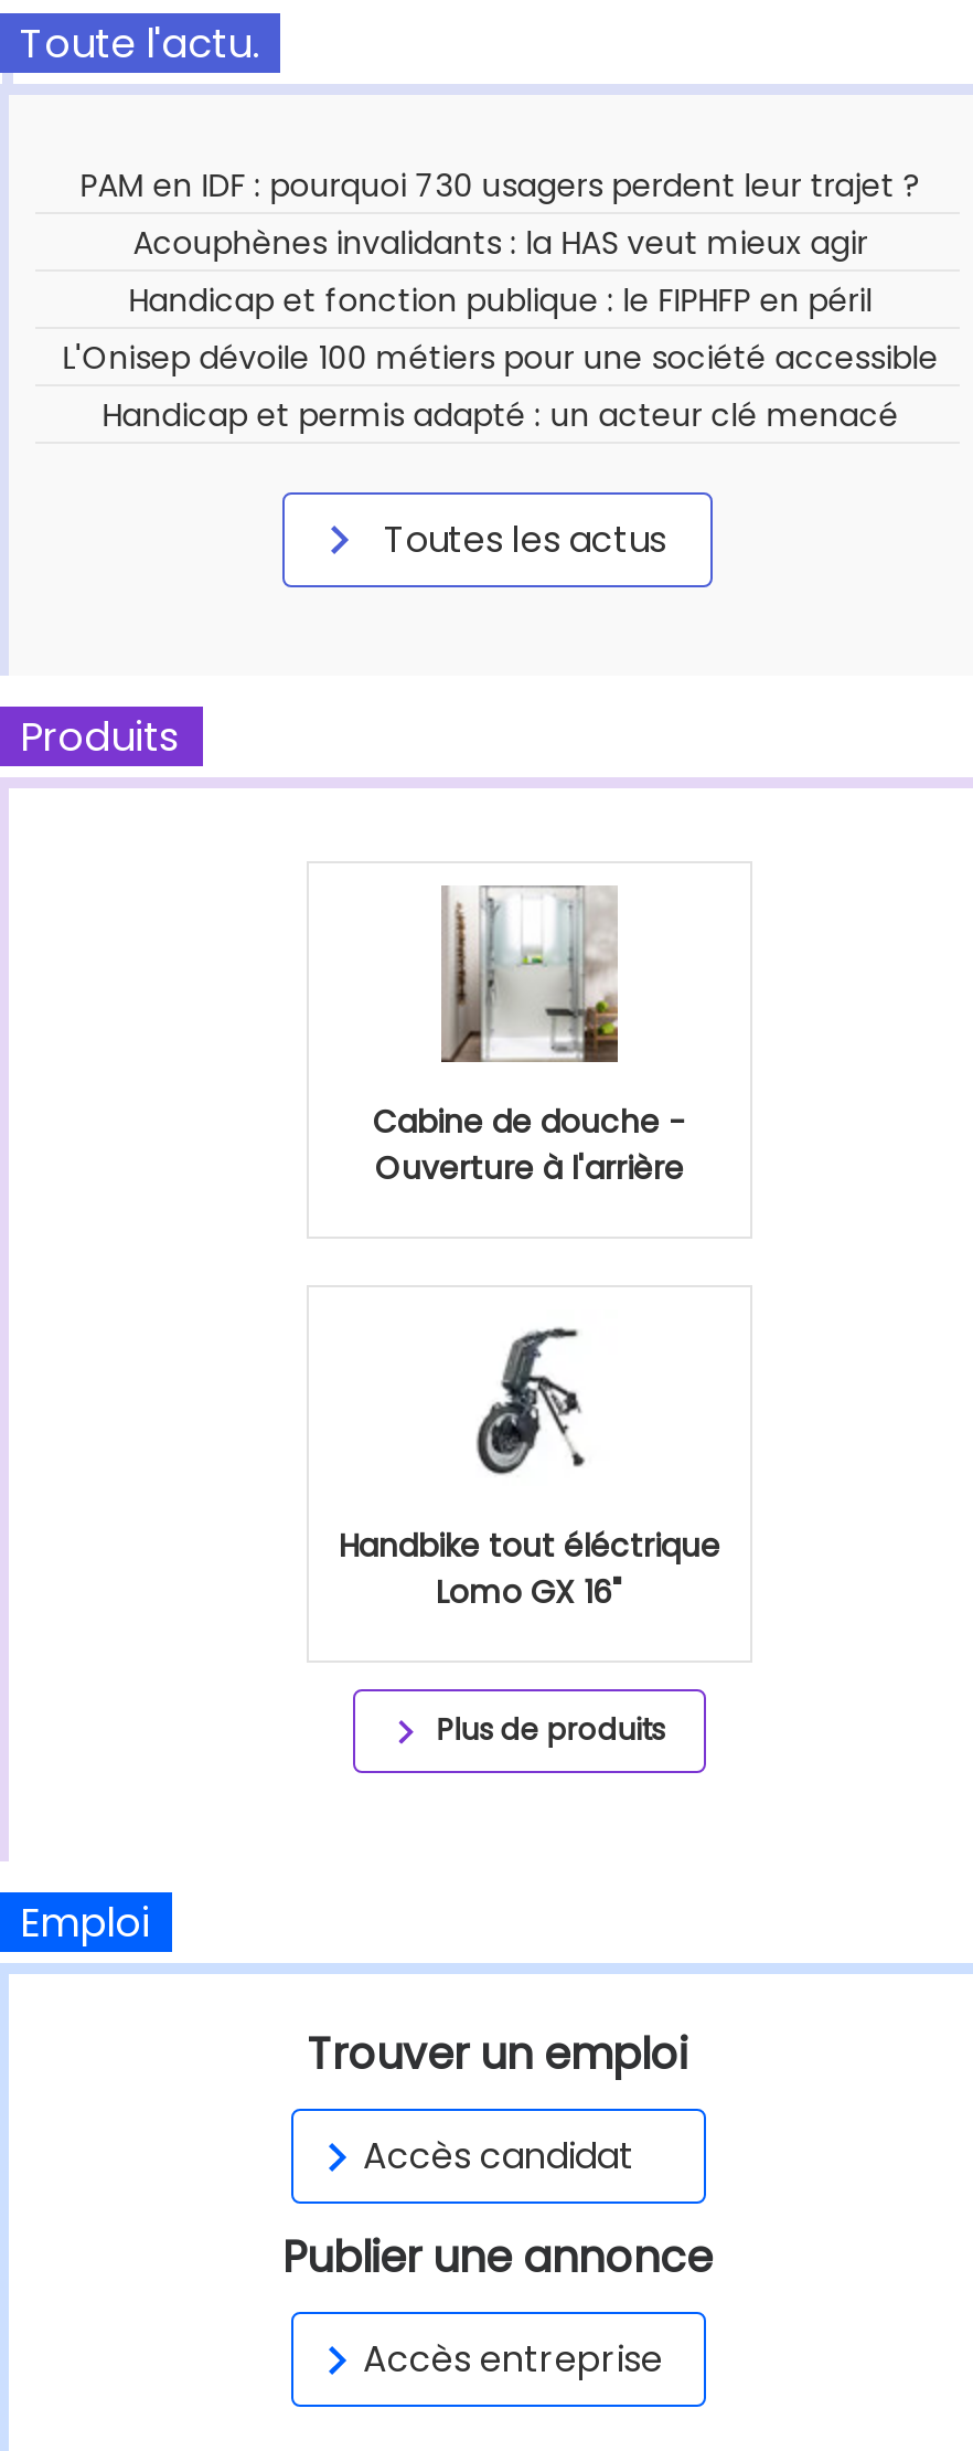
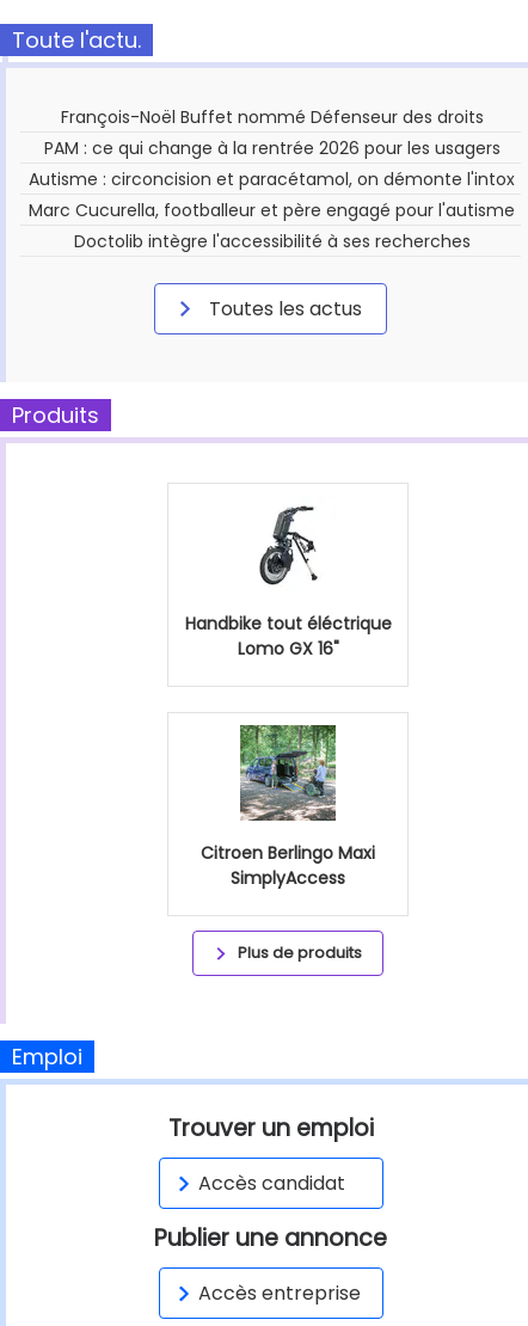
- PAM en IDF : pourquoi 730 usagers perdent leur trajet ?
- Acouphènes invalidants : la HAS veut mieux agir
- Handicap et fonction publique : le FIPHFP en péril
- L'Onisep dévoile 100 métiers pour une société accessible
- Handicap et permis adapté : un acteur clé menacé
+ François-Noël Buffet nommé Défenseur des droits
+ PAM : ce qui change à la rentrée 2026 pour les usagers
+ Autisme : circoncision et paracétamol, on démonte l'intox
+ Marc Cucurella, footballeur et père engagé pour l'autisme
+ Doctolib intègre l'accessibilité à ses recherches

- [image]
- Cabine de douche -
- Ouverture à l'arrière

moved up: [image] | Handbike tout éléctrique | Lomo GX 16"

+ [image]
+ Citroen Berlingo Maxi
+ SimplyAccess
